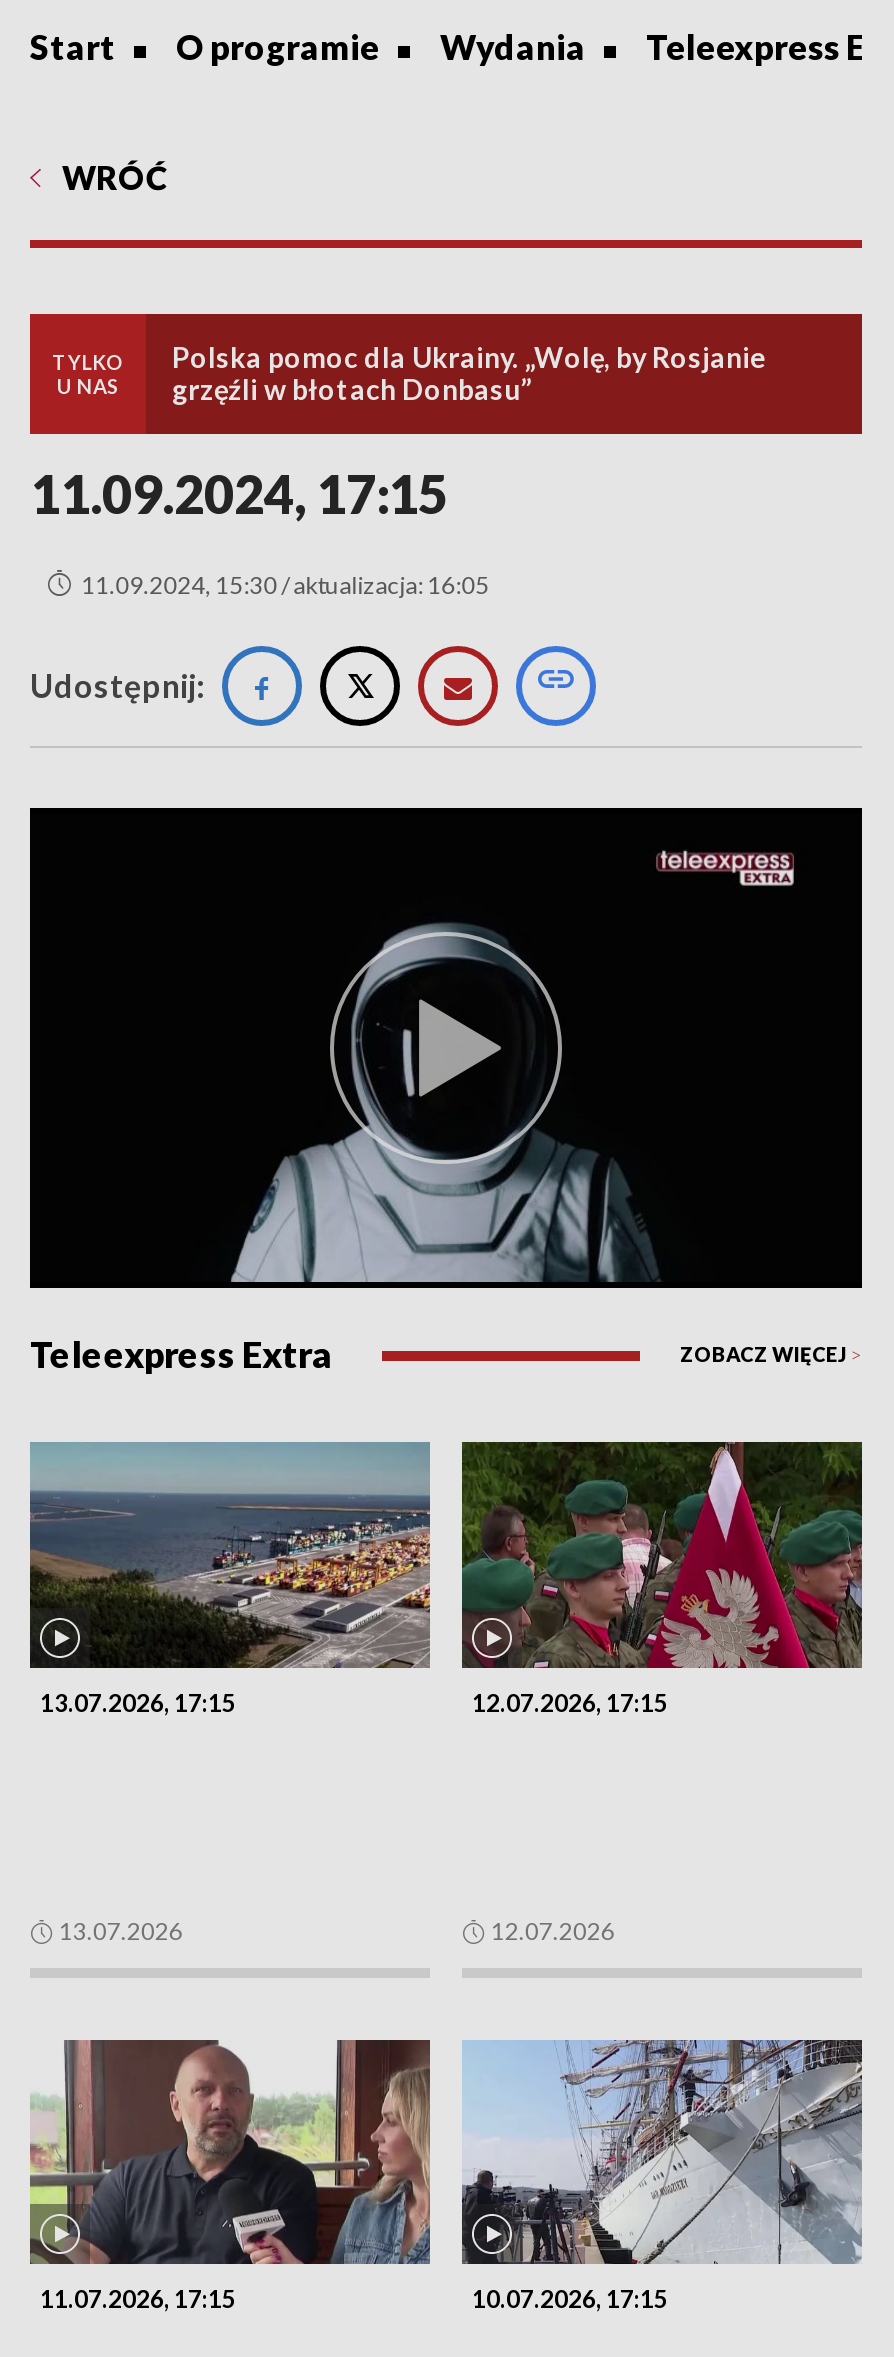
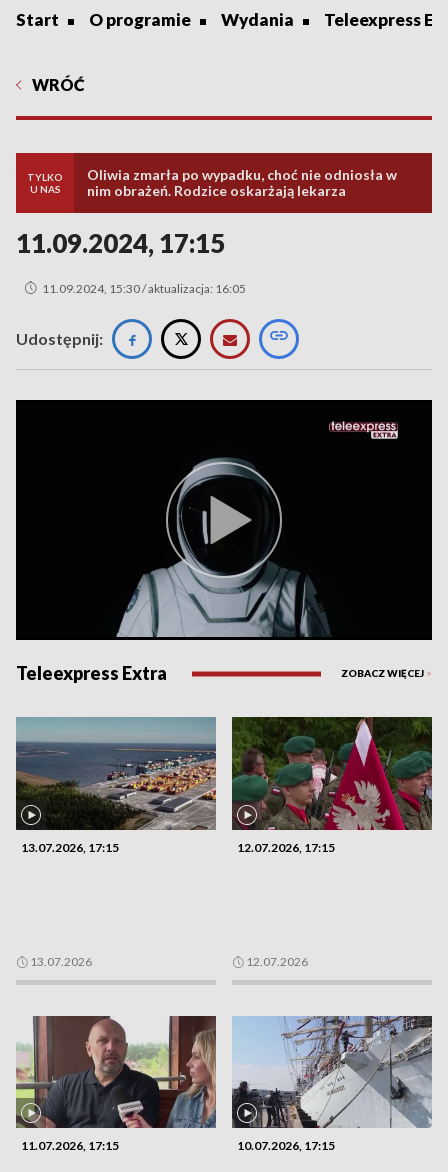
- Polska pomoc dla Ukrainy. „Wolę, by Rosjanie
- grzęźli w błotach Donbasu”
+ Oliwia zmarła po wypadku, choć nie odniosła w
+ nim obrażeń. Rodzice oskarżają lekarza
